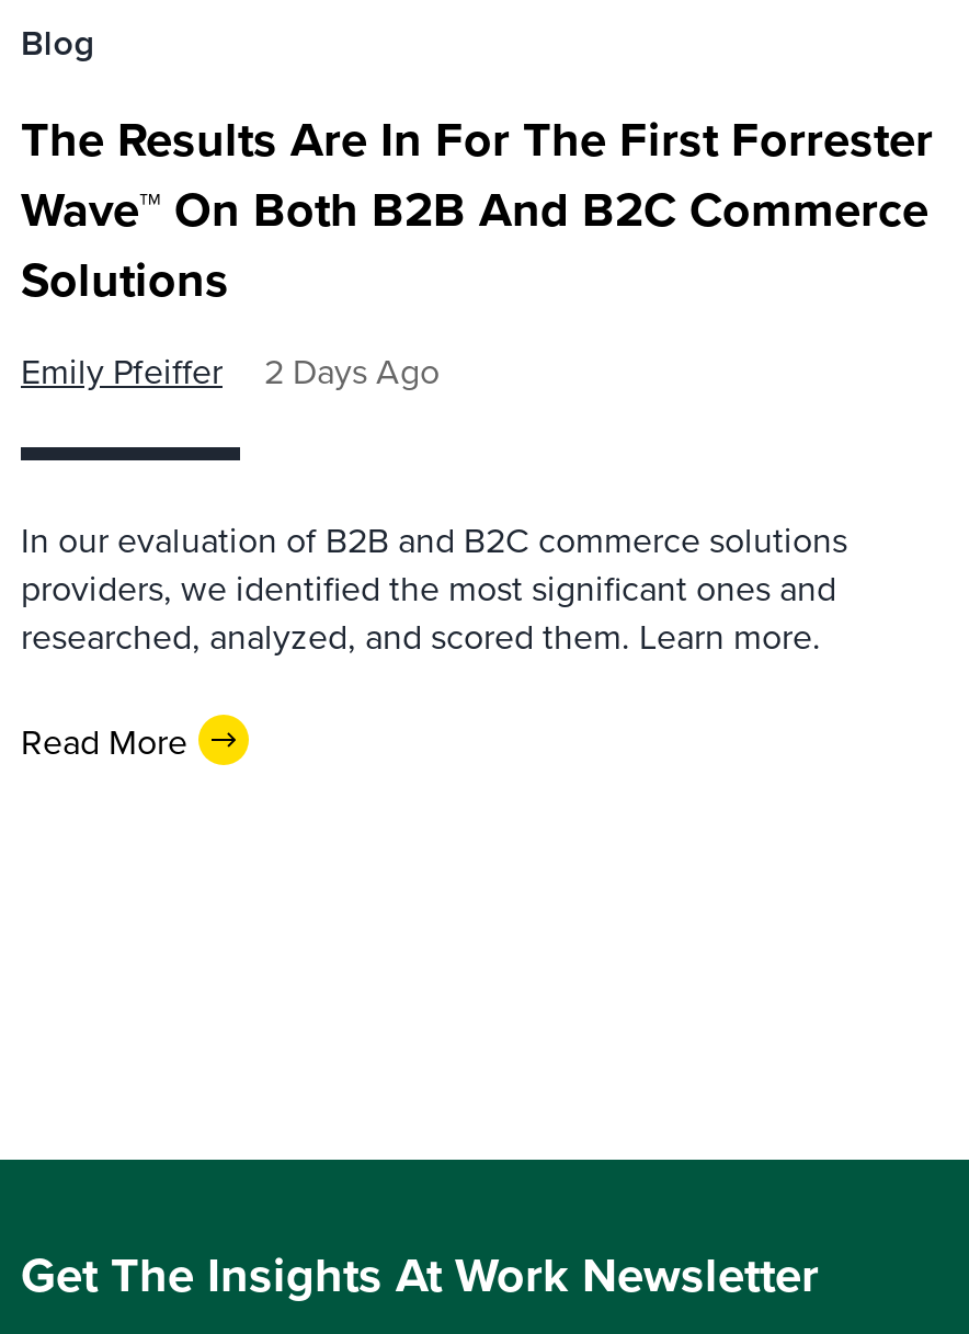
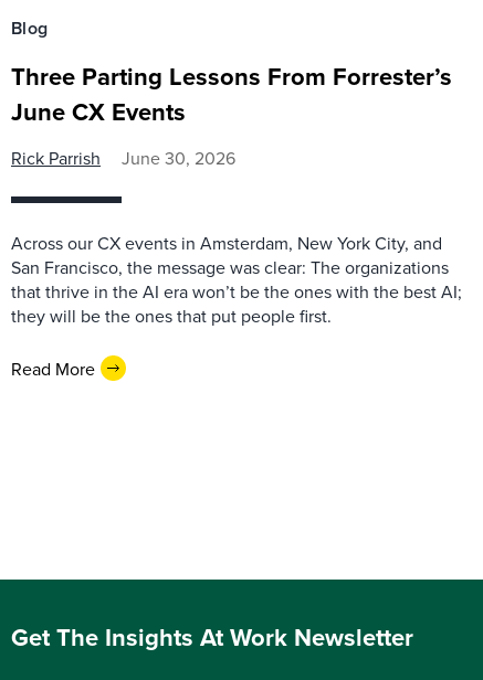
- The Results Are In For The First Forrester
- Wave™ On Both B2B And B2C Commerce
- Solutions
+ Three Parting Lessons From Forrester’s
+ June CX Events

- Emily Pfeiffer
- 2 Days Ago
+ Rick Parrish
+ June 30, 2026

- In our evaluation of B2B and B2C commerce solutions
- providers, we identified the most significant ones and
- researched, analyzed, and scored them. Learn more.
+ Across our CX events in Amsterdam, New York City, and
+ San Francisco, the message was clear: The organizations
+ that thrive in the AI era won’t be the ones with the best AI;
+ they will be the ones that put people first.
